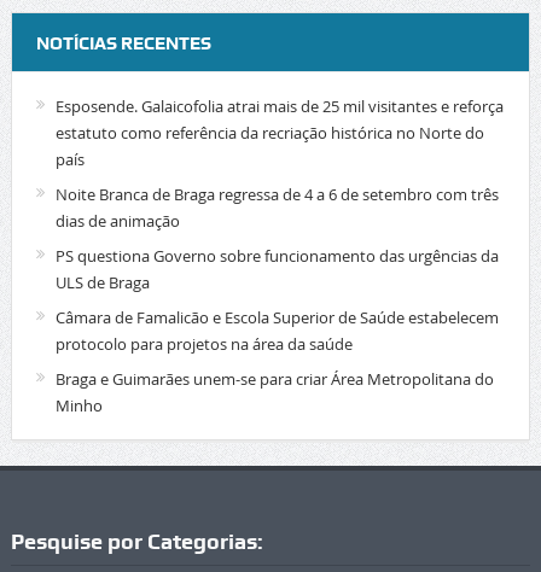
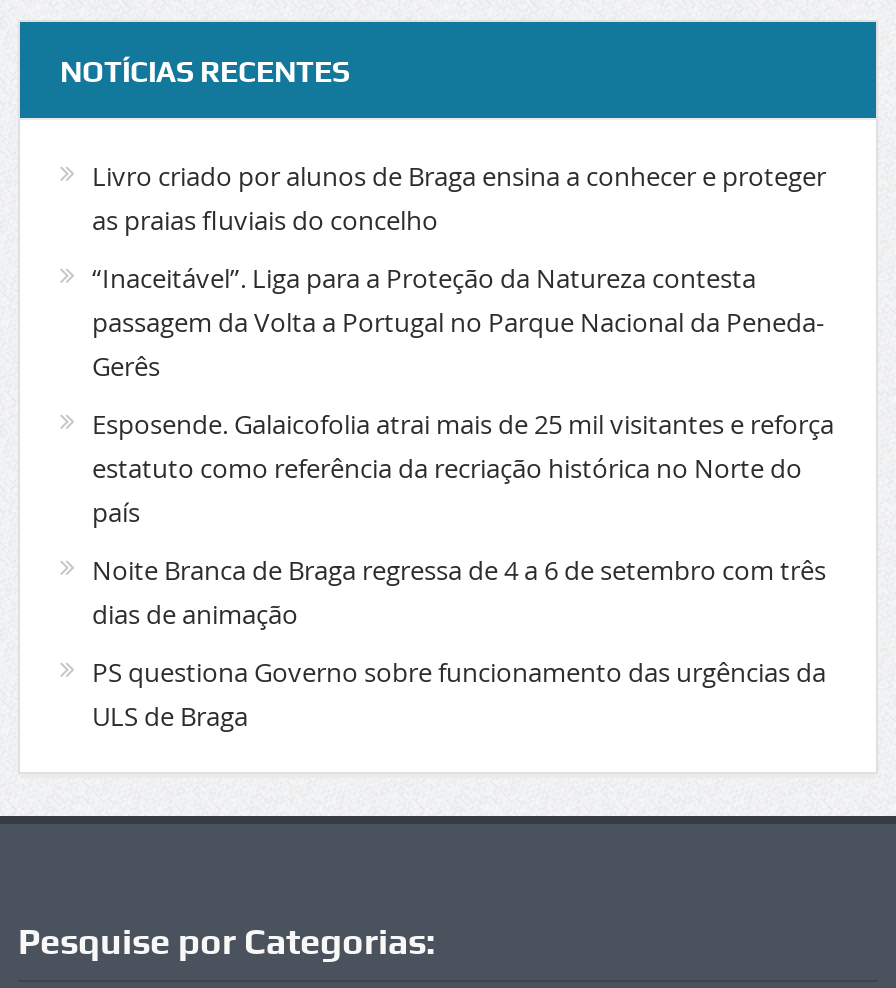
+ Livro criado por alunos de Braga ensina a conhecer e proteger
+ as praias fluviais do concelho
+ “Inaceitável”. Liga para a Proteção da Natureza contesta
+ passagem da Volta a Portugal no Parque Nacional da Peneda-
+ Gerês

moved down: Esposende. Galaicofolia atrai mais de 25 mil visitantes e reforça | estatuto como referência da recriação histórica no Norte do | país | Noite Branca de Braga regressa de 4 a 6 de setembro com três | dias de animação | PS questiona Governo sobre funcionamento das urgências da | ULS de Braga

- Câmara de Famalicão e Escola Superior de Saúde estabelecem
- protocolo para projetos na área da saúde
- Braga e Guimarães unem-se para criar Área Metropolitana do
- Minho
